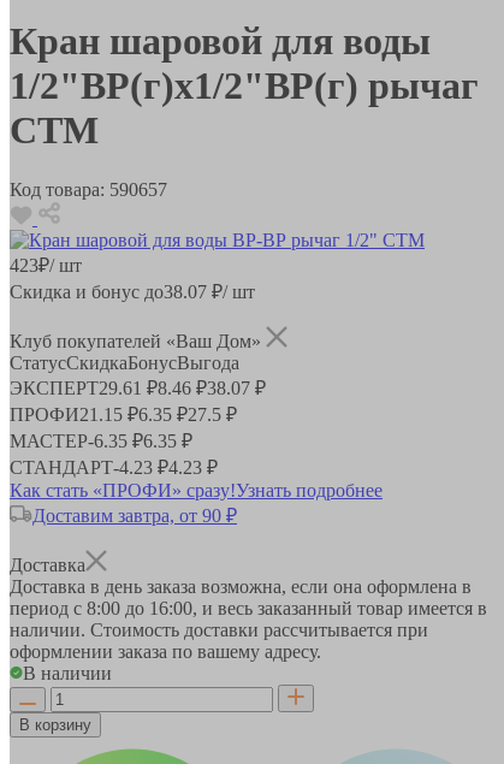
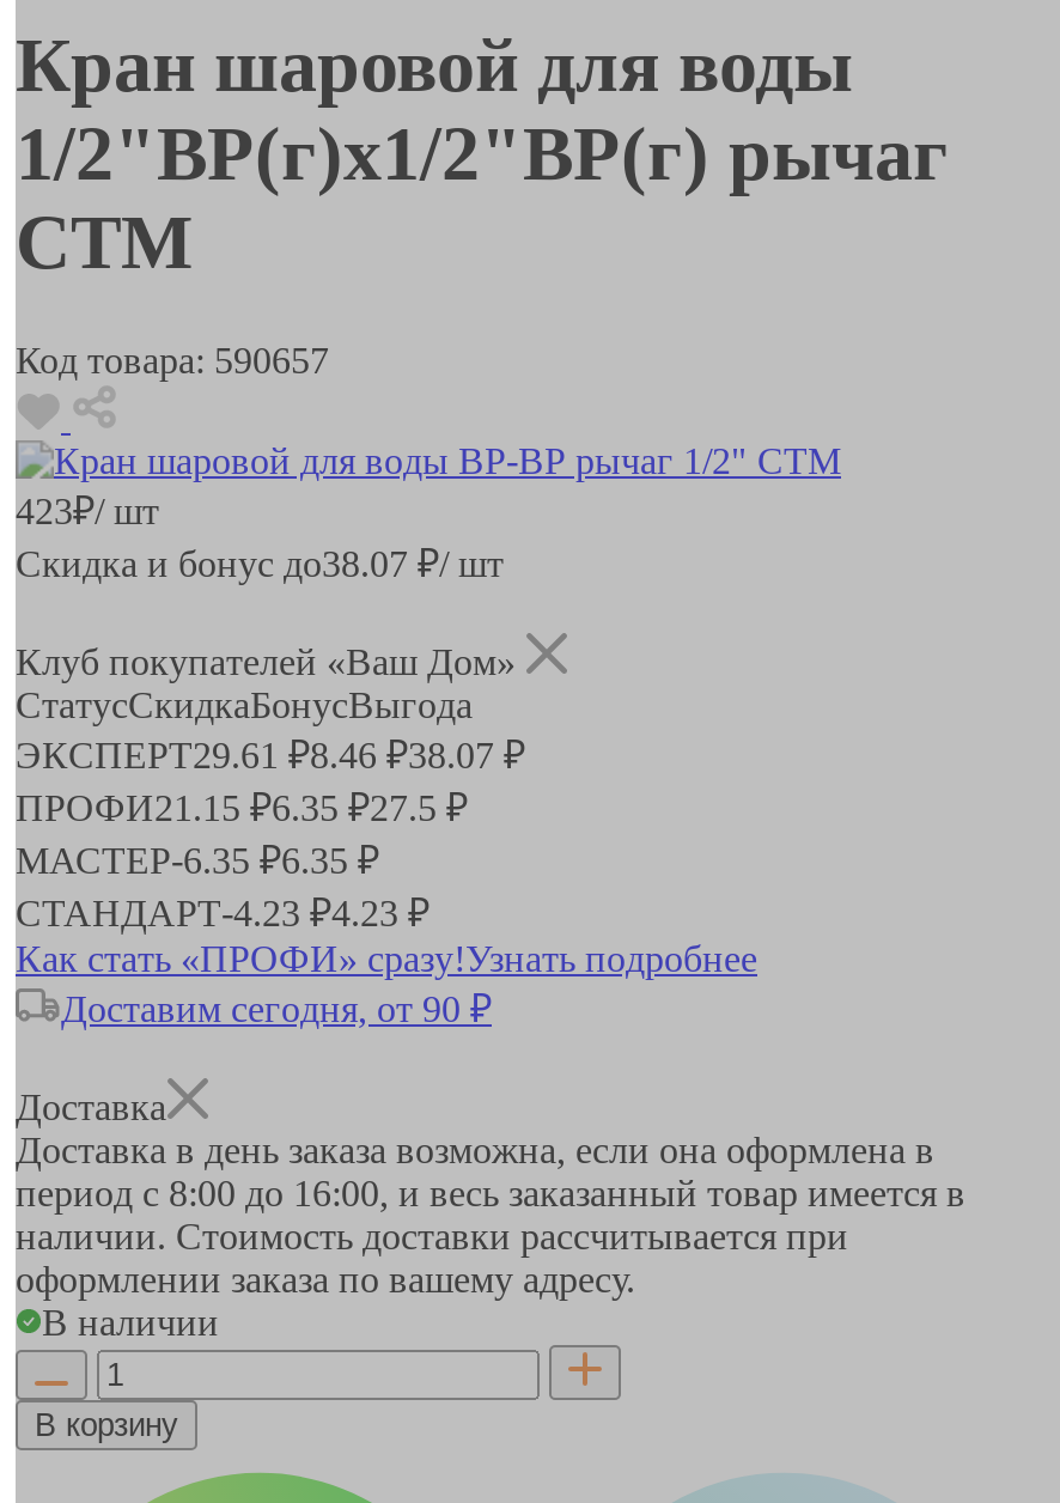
- Доставим завтра, от 90 ₽
+ Доставим сегодня, от 90 ₽
